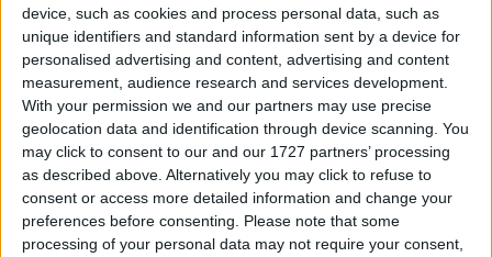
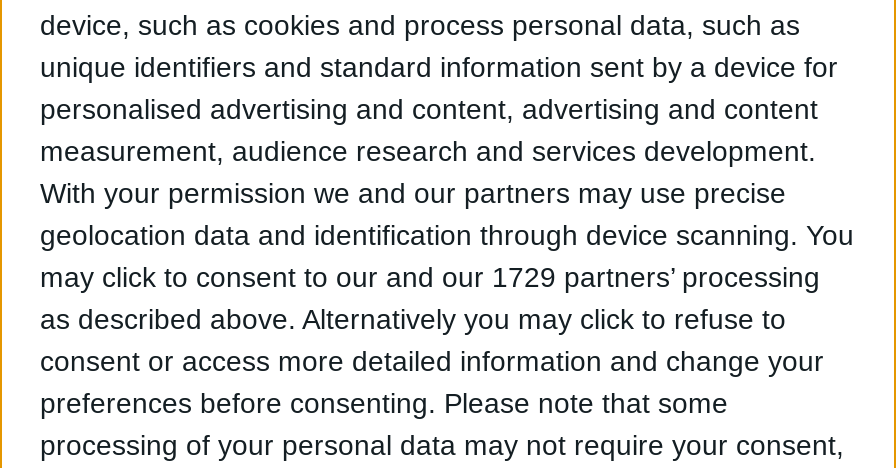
- may click to consent to our and our 1727 partners’ processing
+ may click to consent to our and our 1729 partners’ processing
